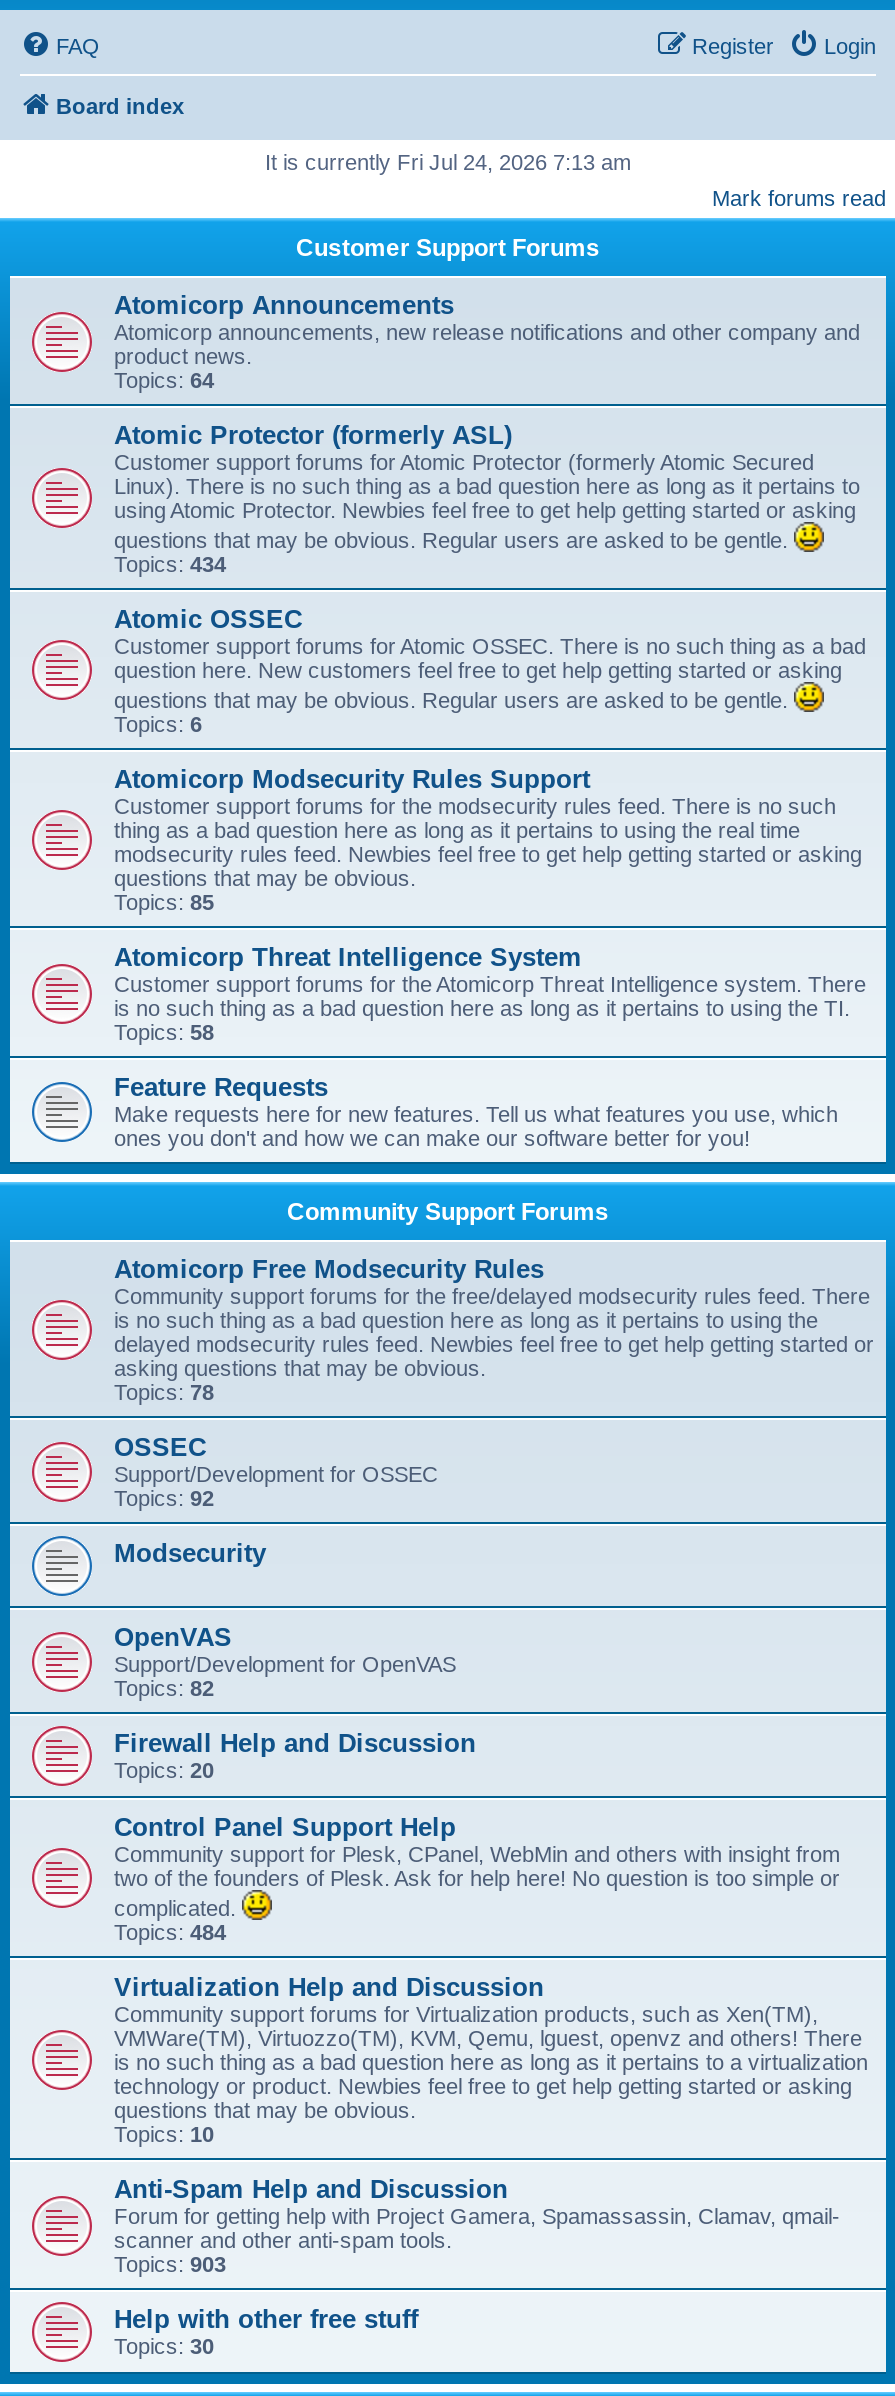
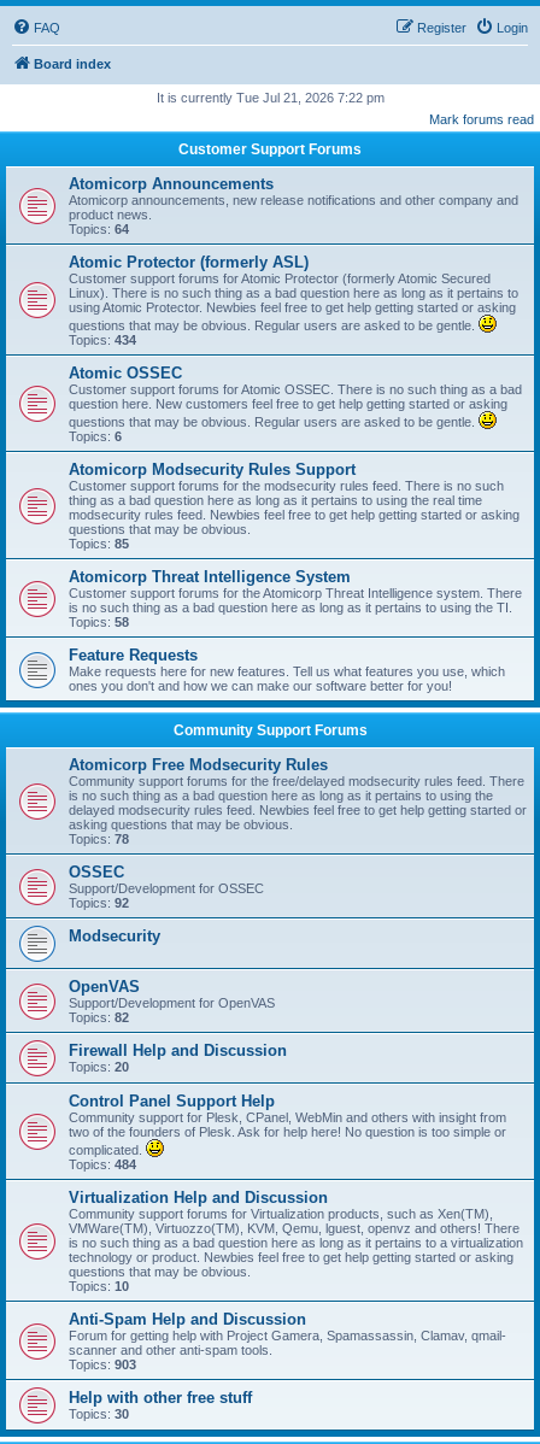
- It is currently Fri Jul 24, 2026 7:13 am
+ It is currently Tue Jul 21, 2026 7:22 pm
